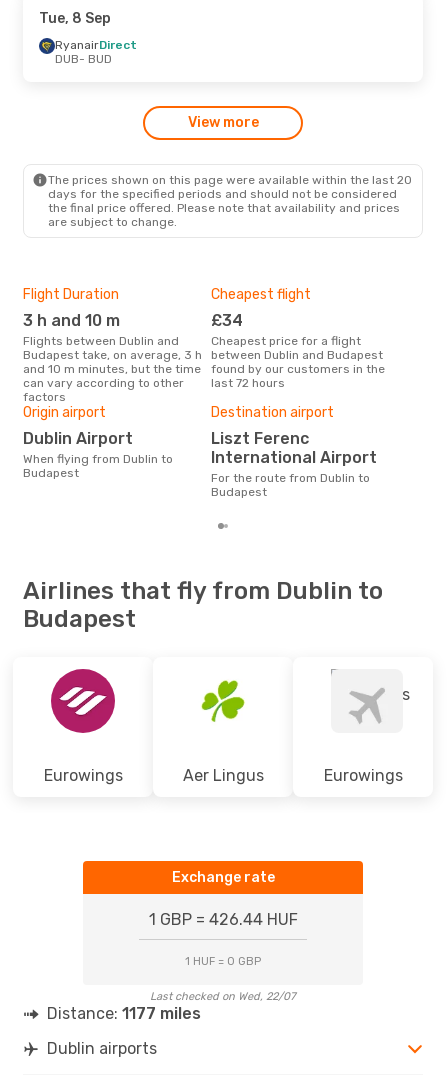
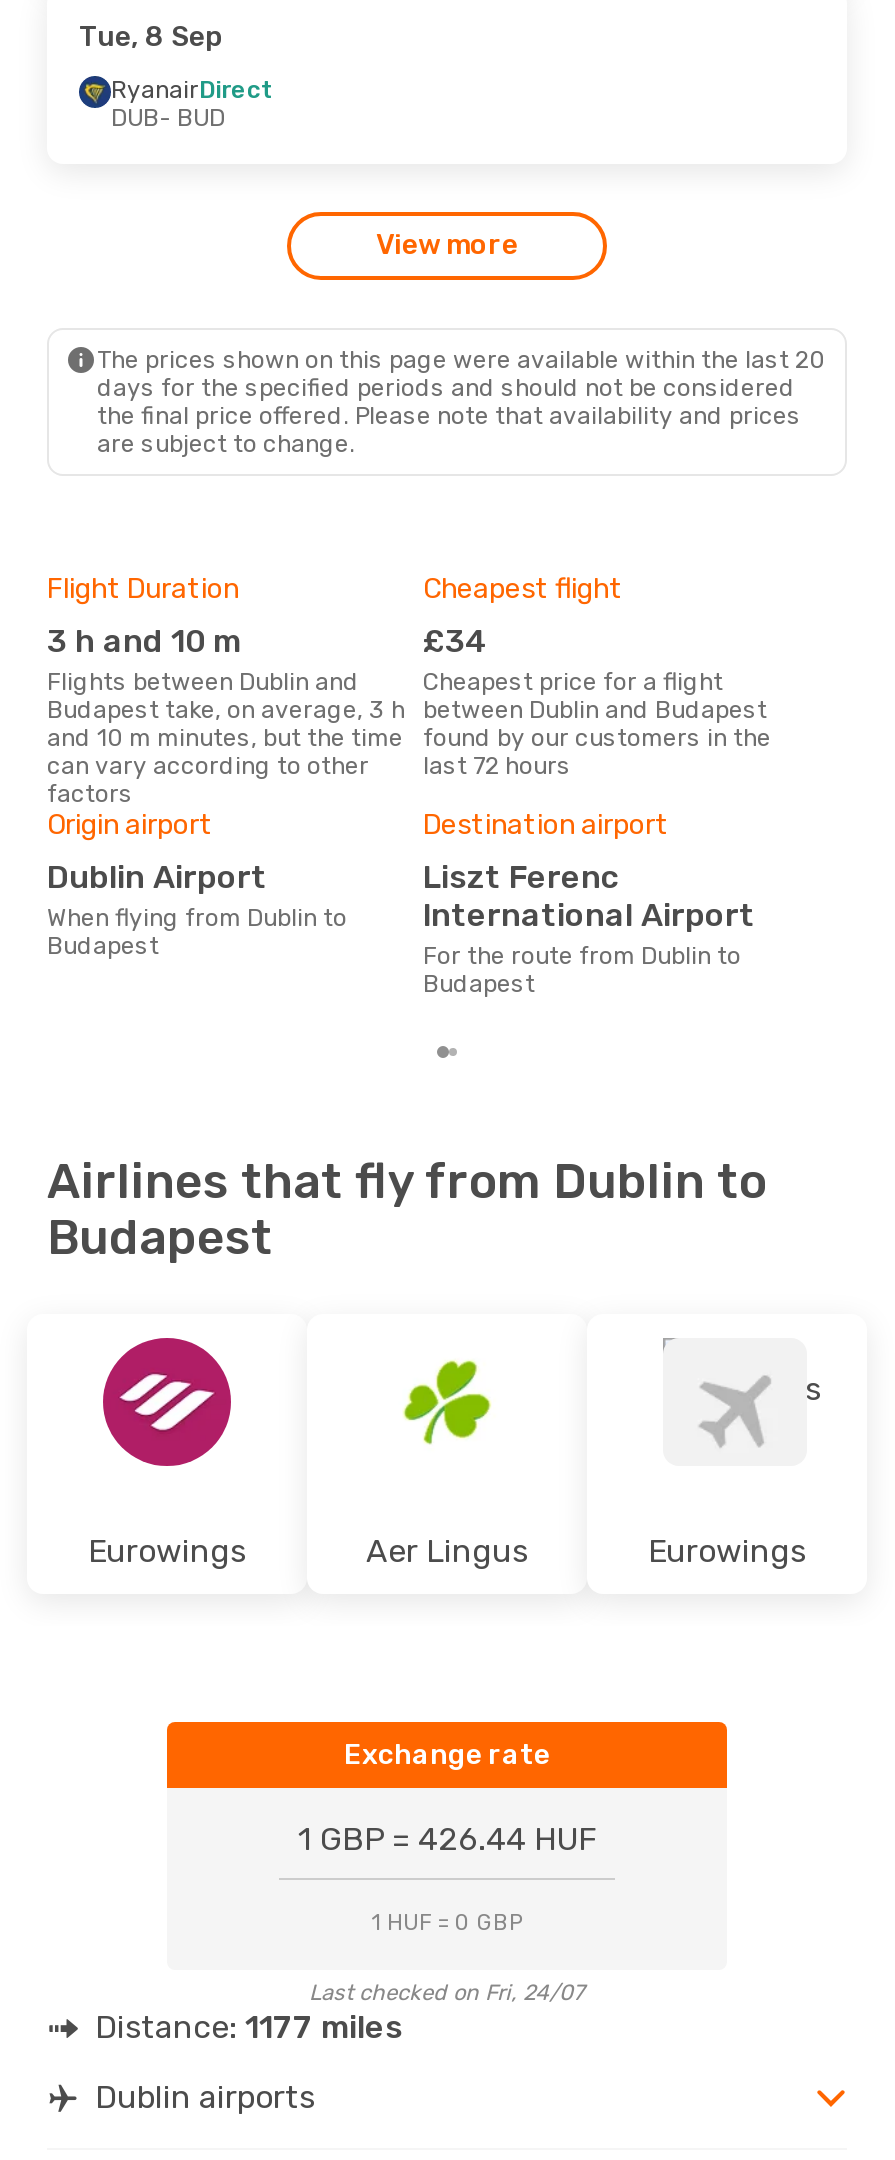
- Last checked on Wed, 22/07
+ Last checked on Fri, 24/07
